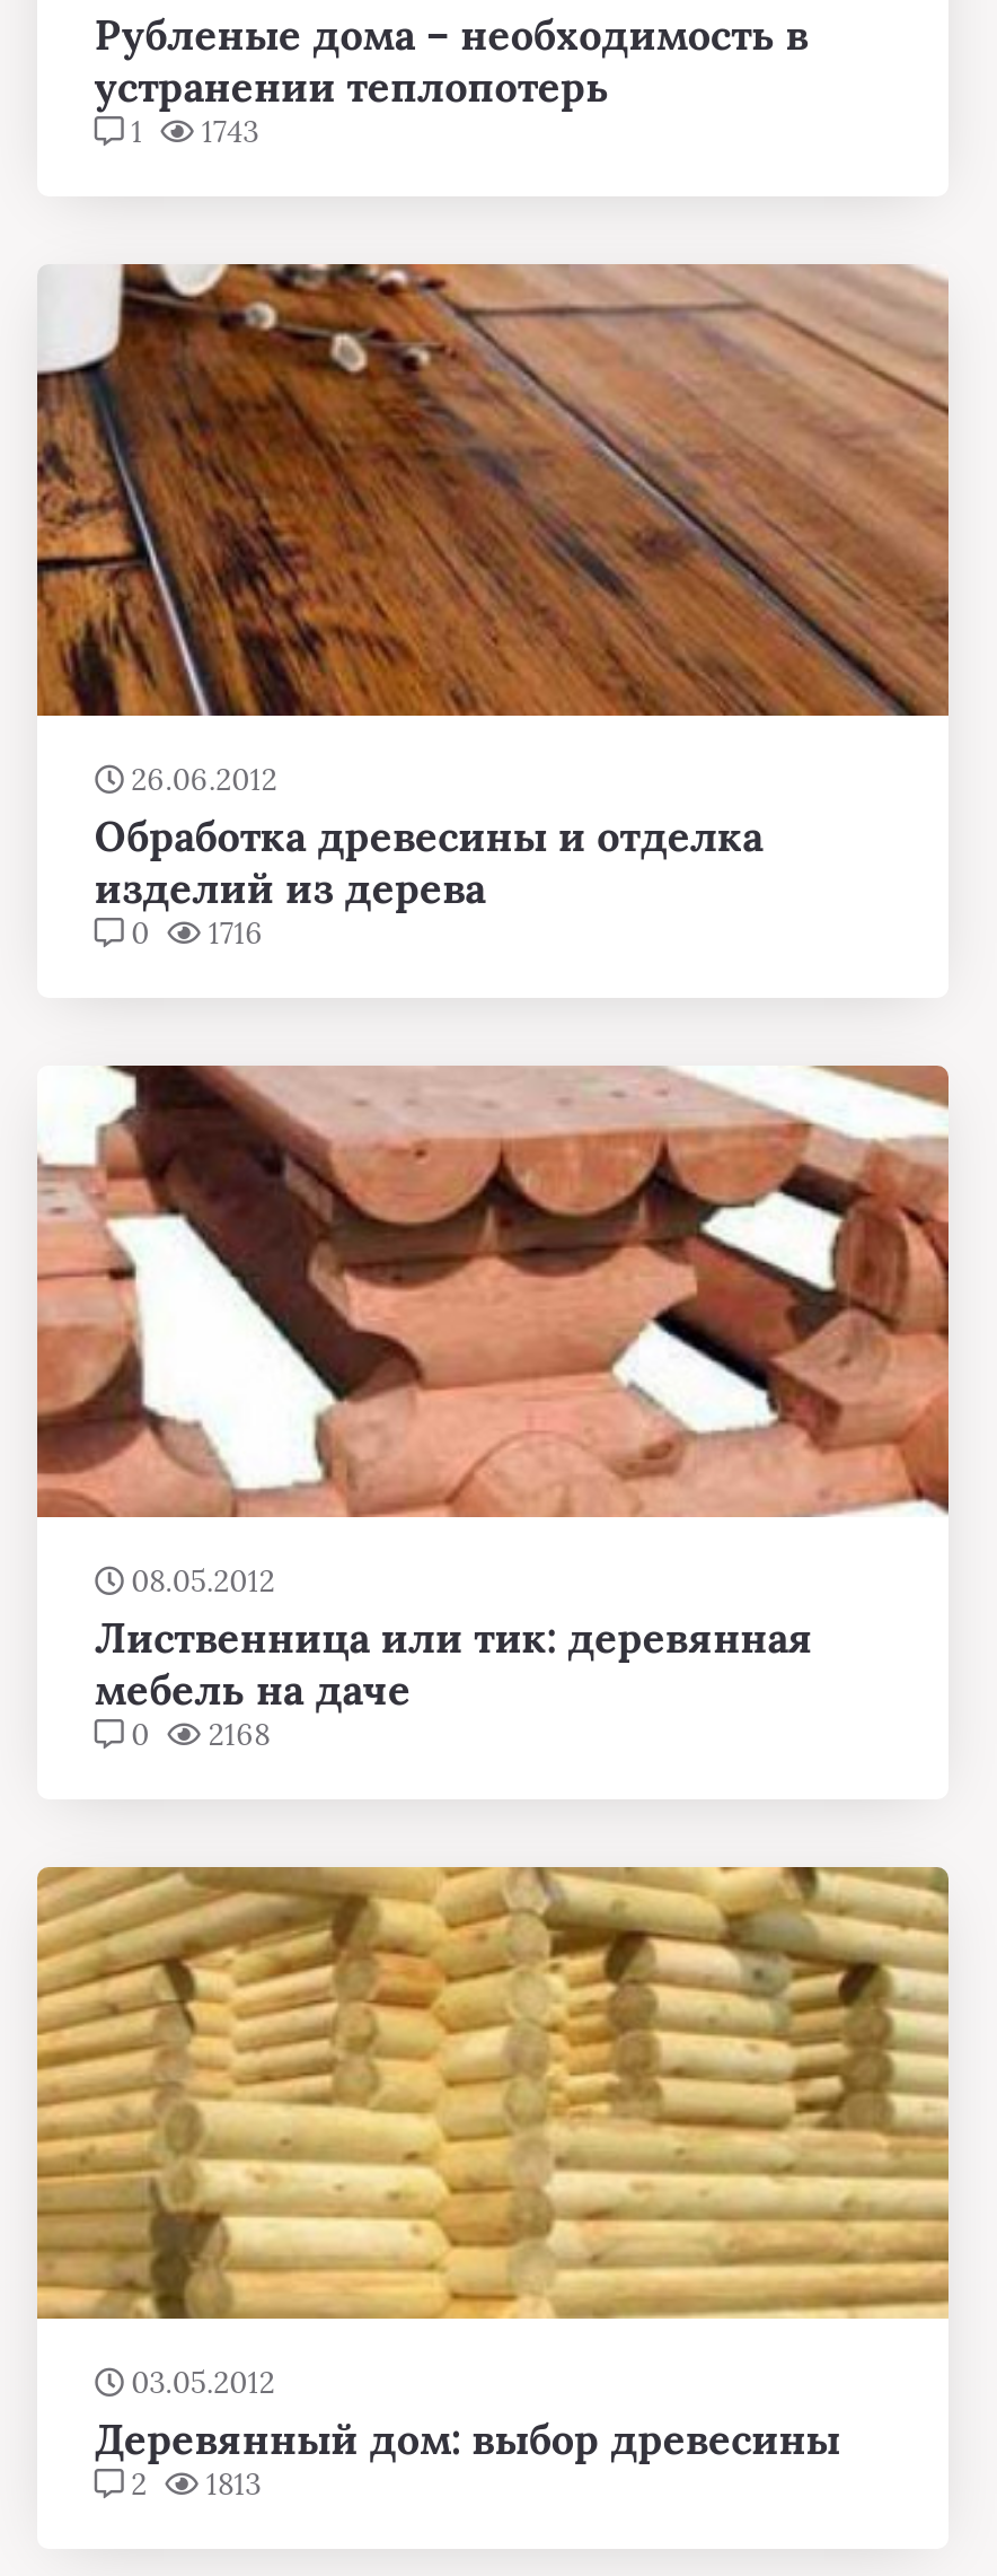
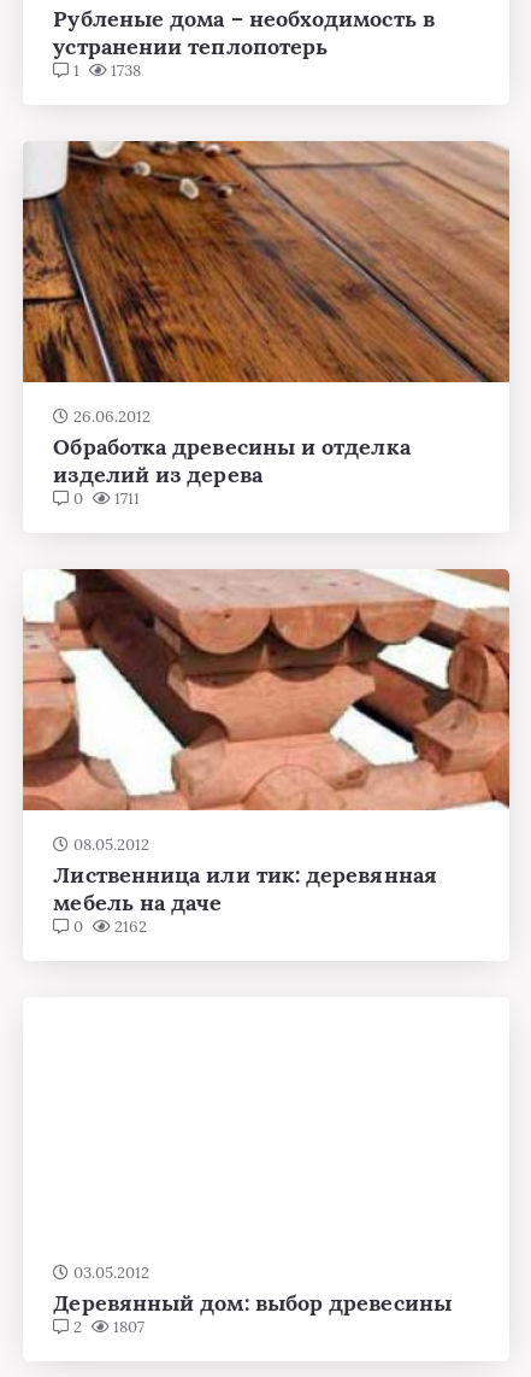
- 1 1743
+ 1 1738

- 1716
+ 1711

- 2168
+ 2162

- [image]

- 2 1813
+ 2 1807
